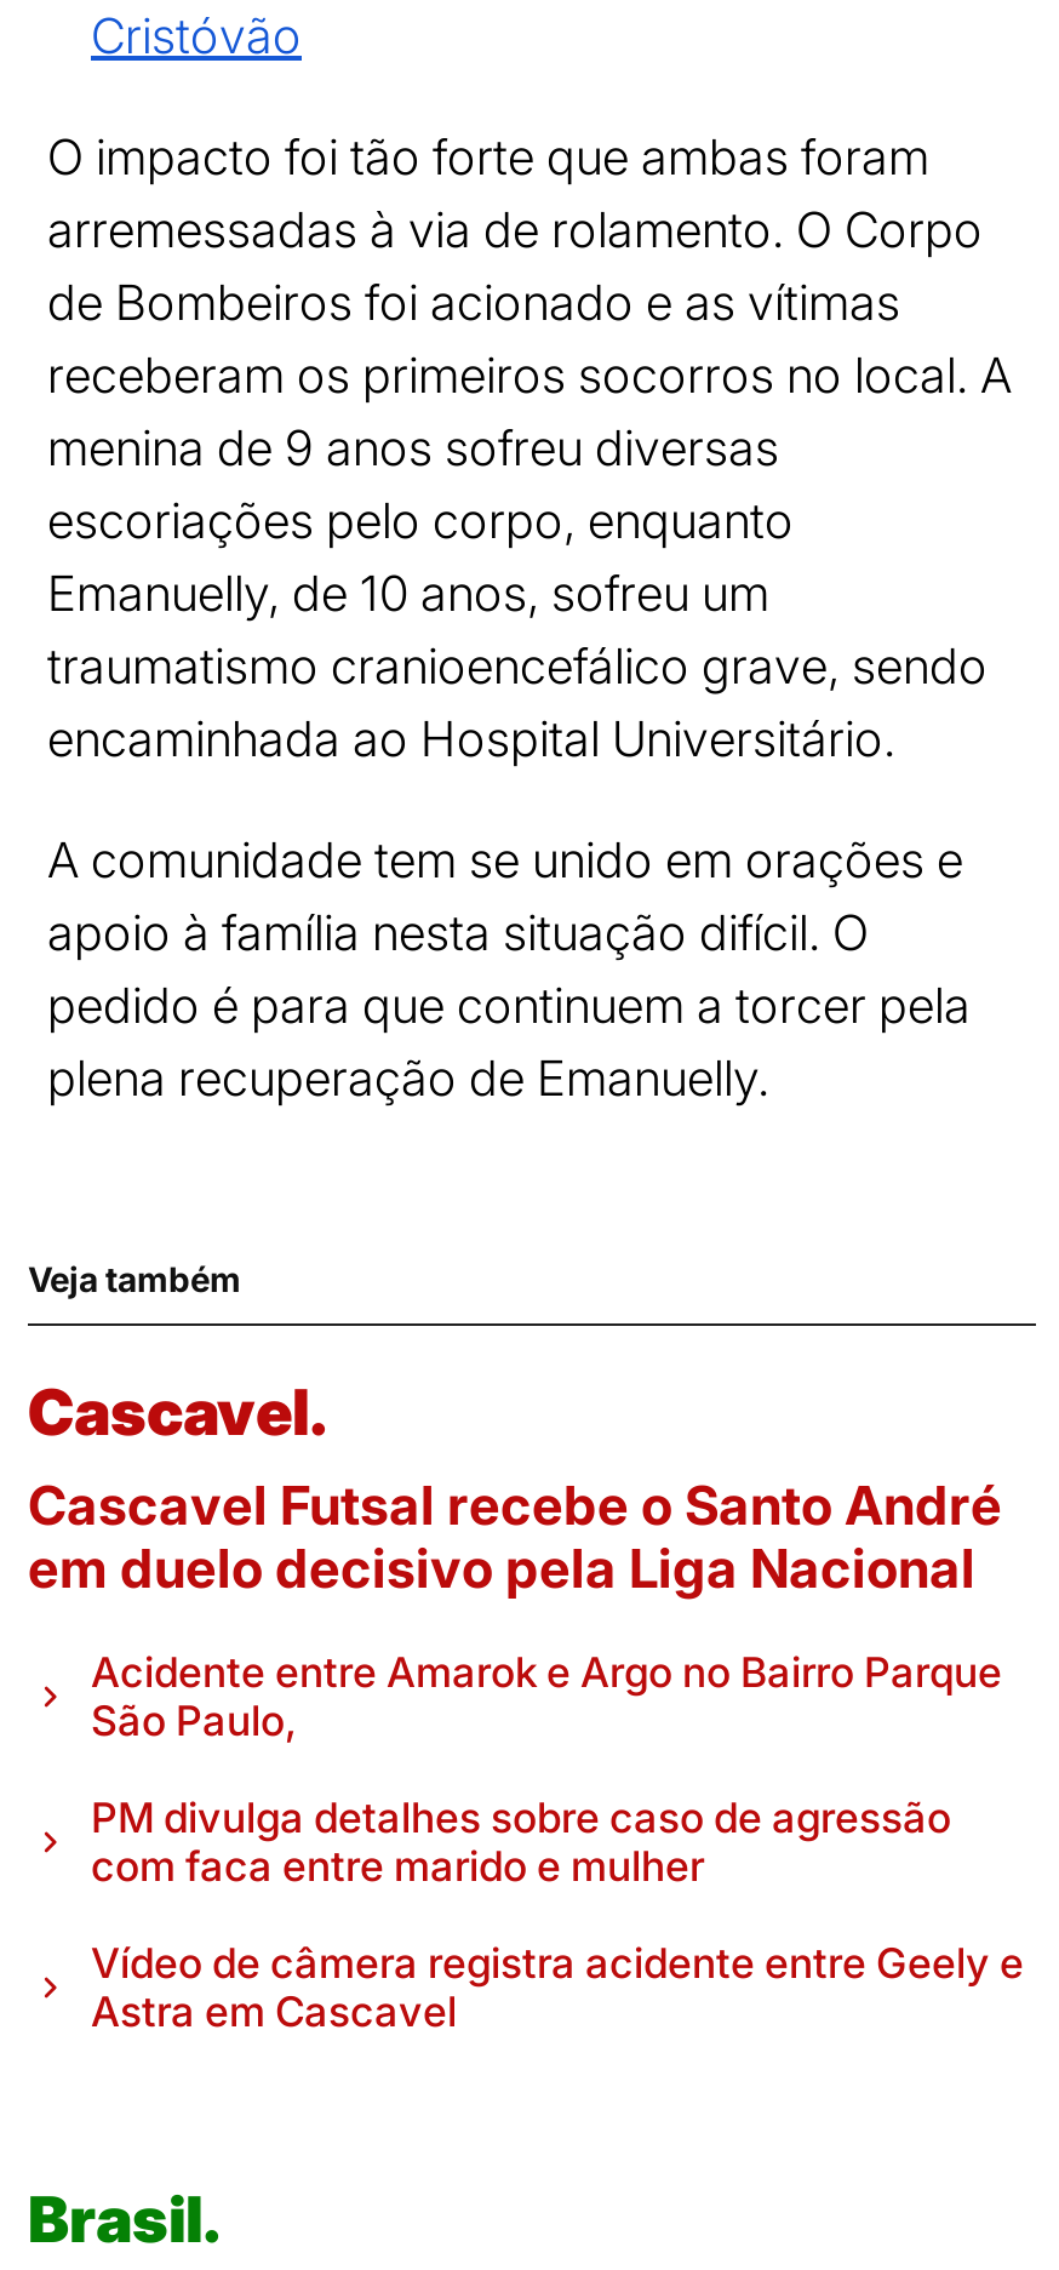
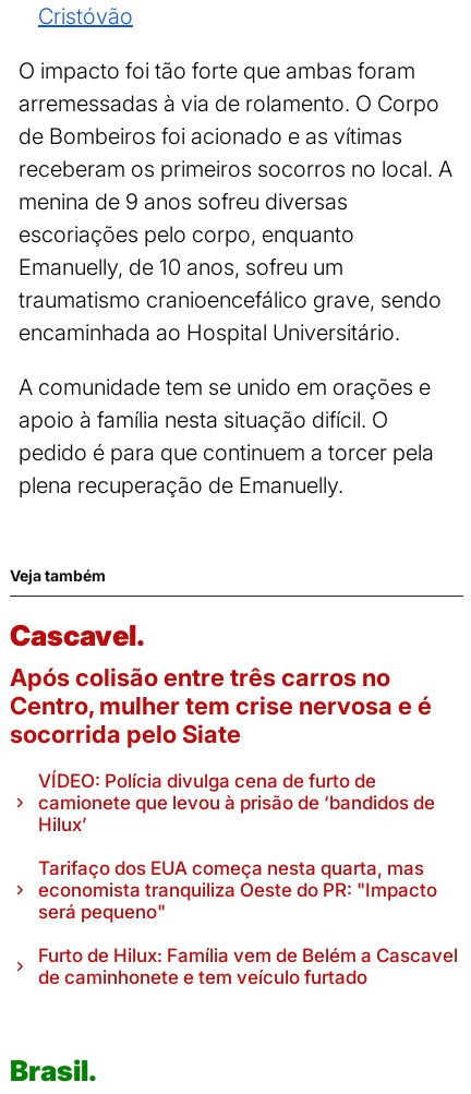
- Cascavel Futsal recebe o Santo André
- em duelo decisivo pela Liga Nacional
+ Após colisão entre três carros no
+ Centro, mulher tem crise nervosa e é
+ socorrida pelo Siate

- Acidente entre Amarok e Argo no Bairro Parque
- São Paulo,
+ VÍDEO: Polícia divulga cena de furto de
+ camionete que levou à prisão de ‘bandidos de
+ Hilux’

- PM divulga detalhes sobre caso de agressão
- com faca entre marido e mulher
+ Tarifaço dos EUA começa nesta quarta, mas
+ economista tranquiliza Oeste do PR: "Impacto
+ será pequeno"

- Vídeo de câmera registra acidente entre Geely e
- Astra em Cascavel
+ Furto de Hilux: Família vem de Belém a Cascavel
+ de caminhonete e tem veículo furtado
